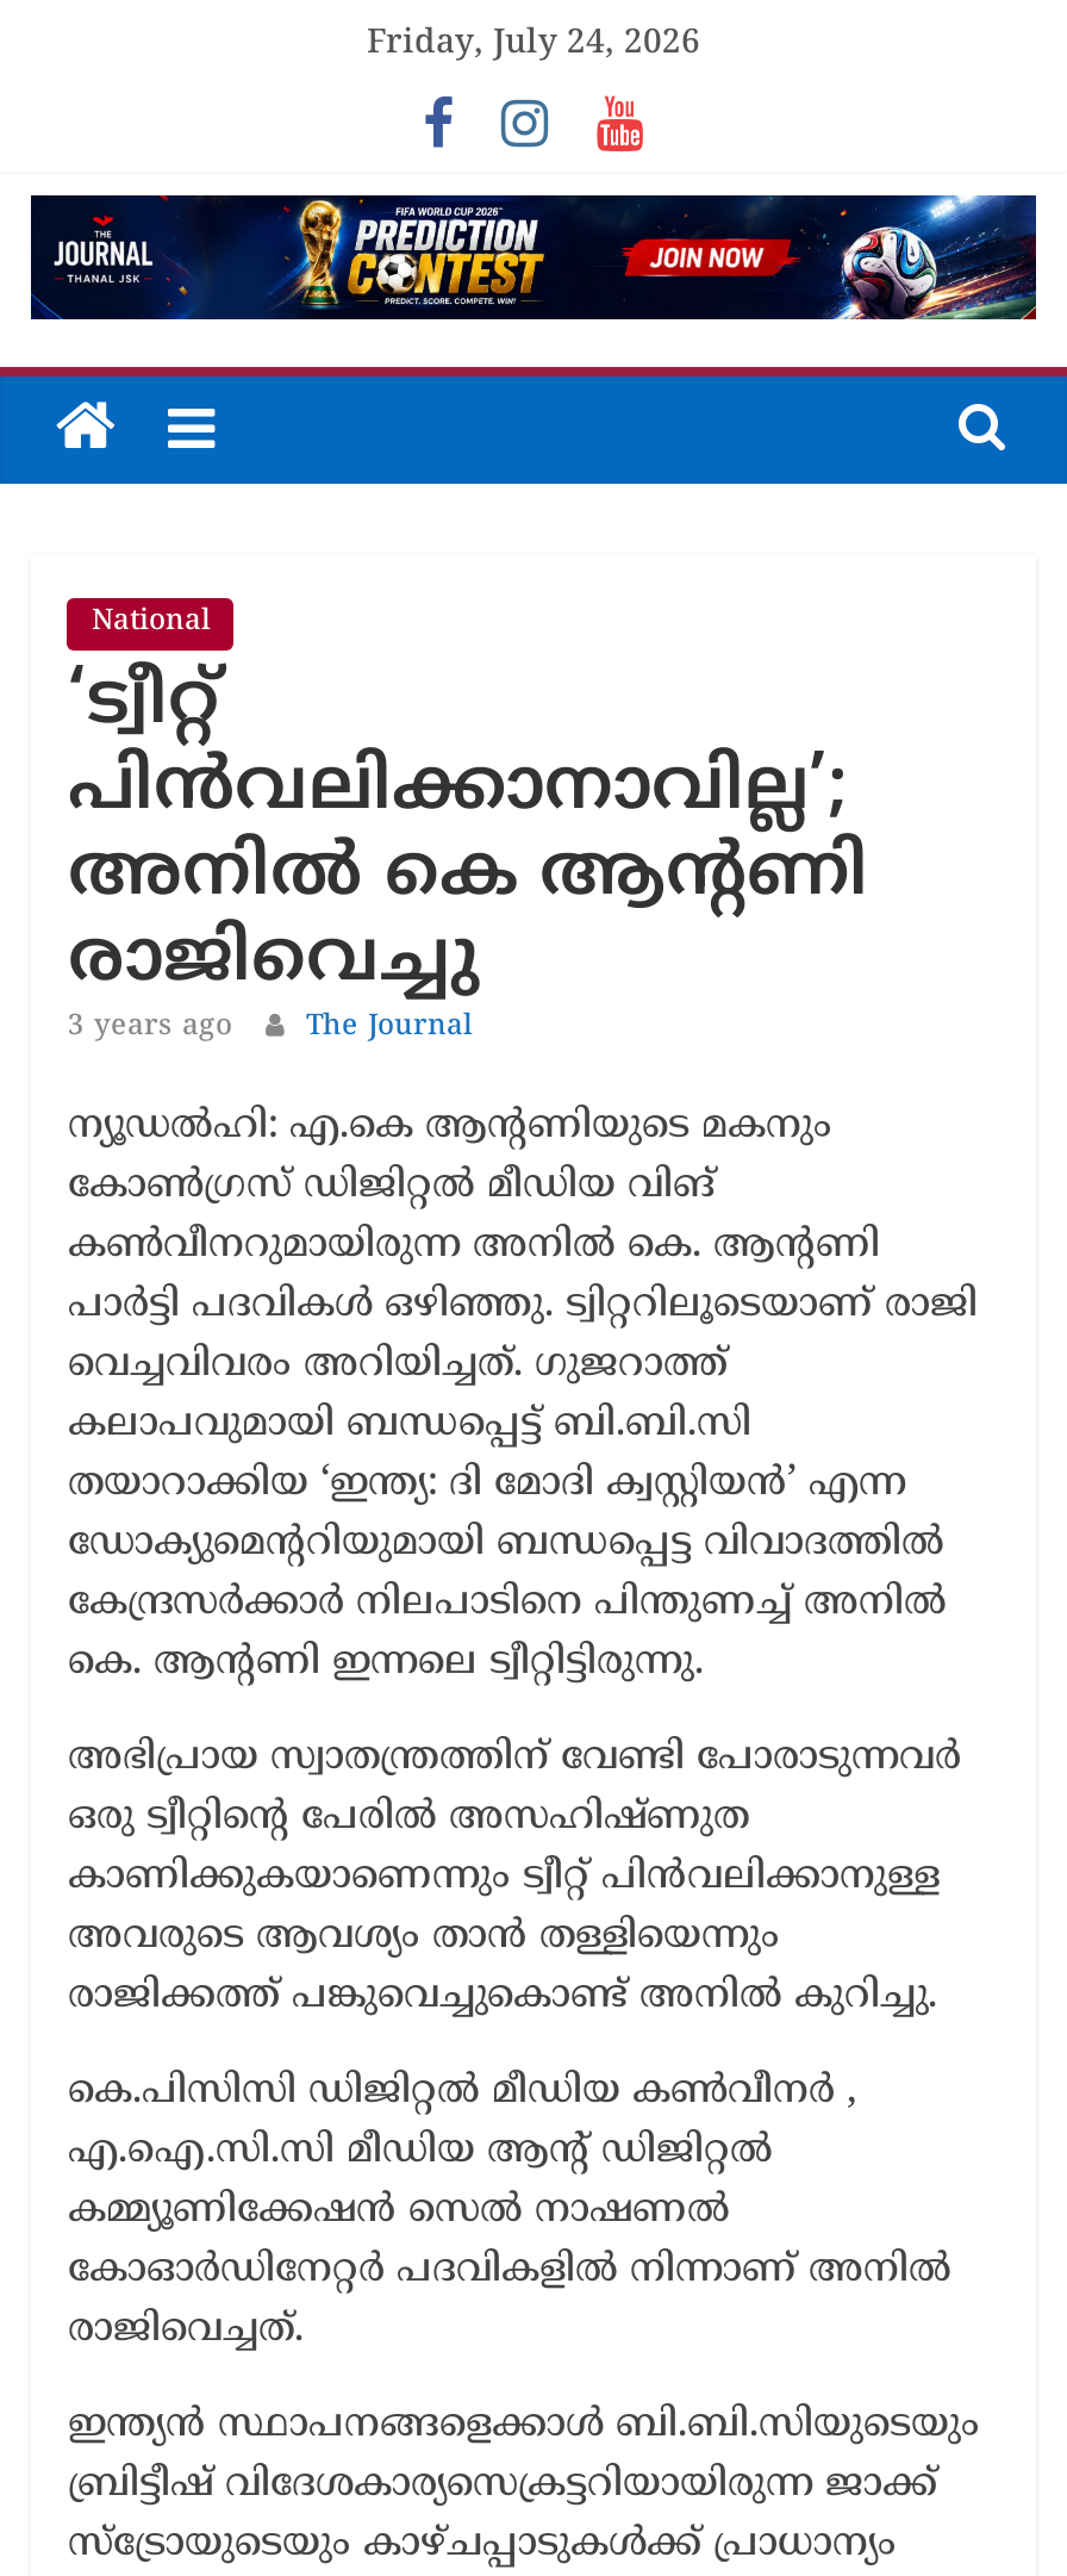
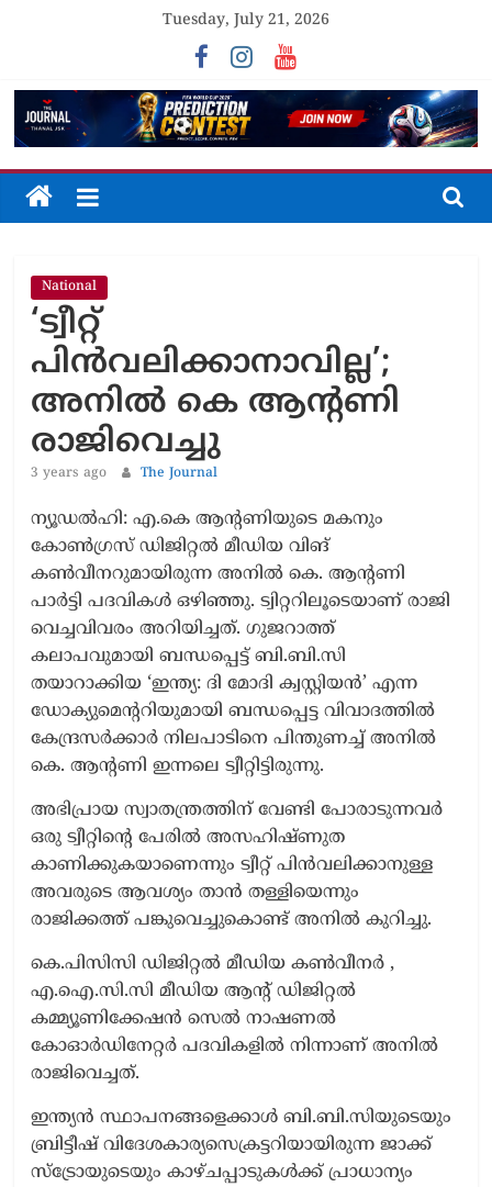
- Friday, July 24, 2026
+ Tuesday, July 21, 2026
